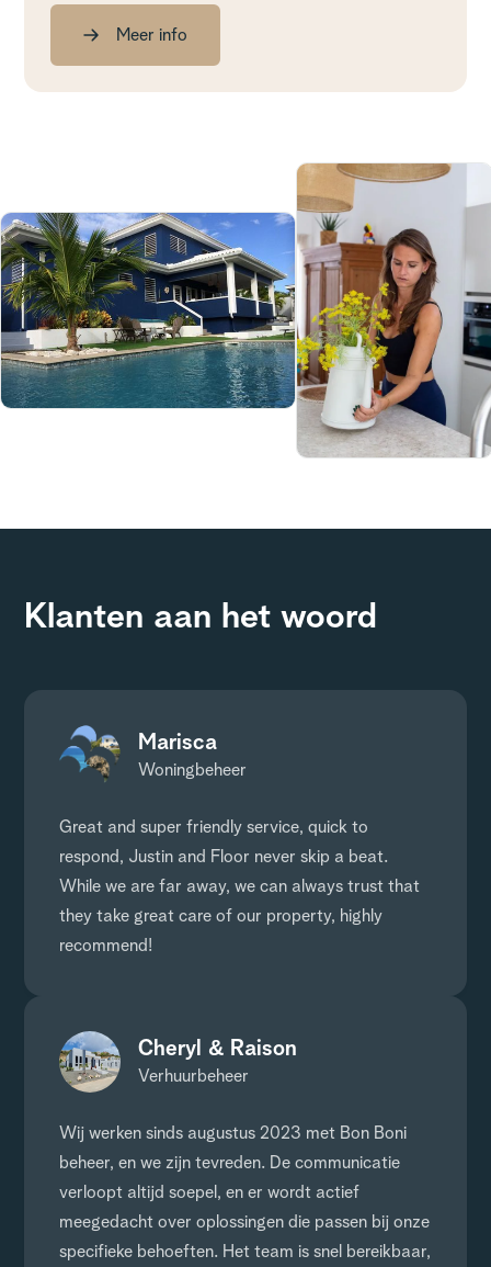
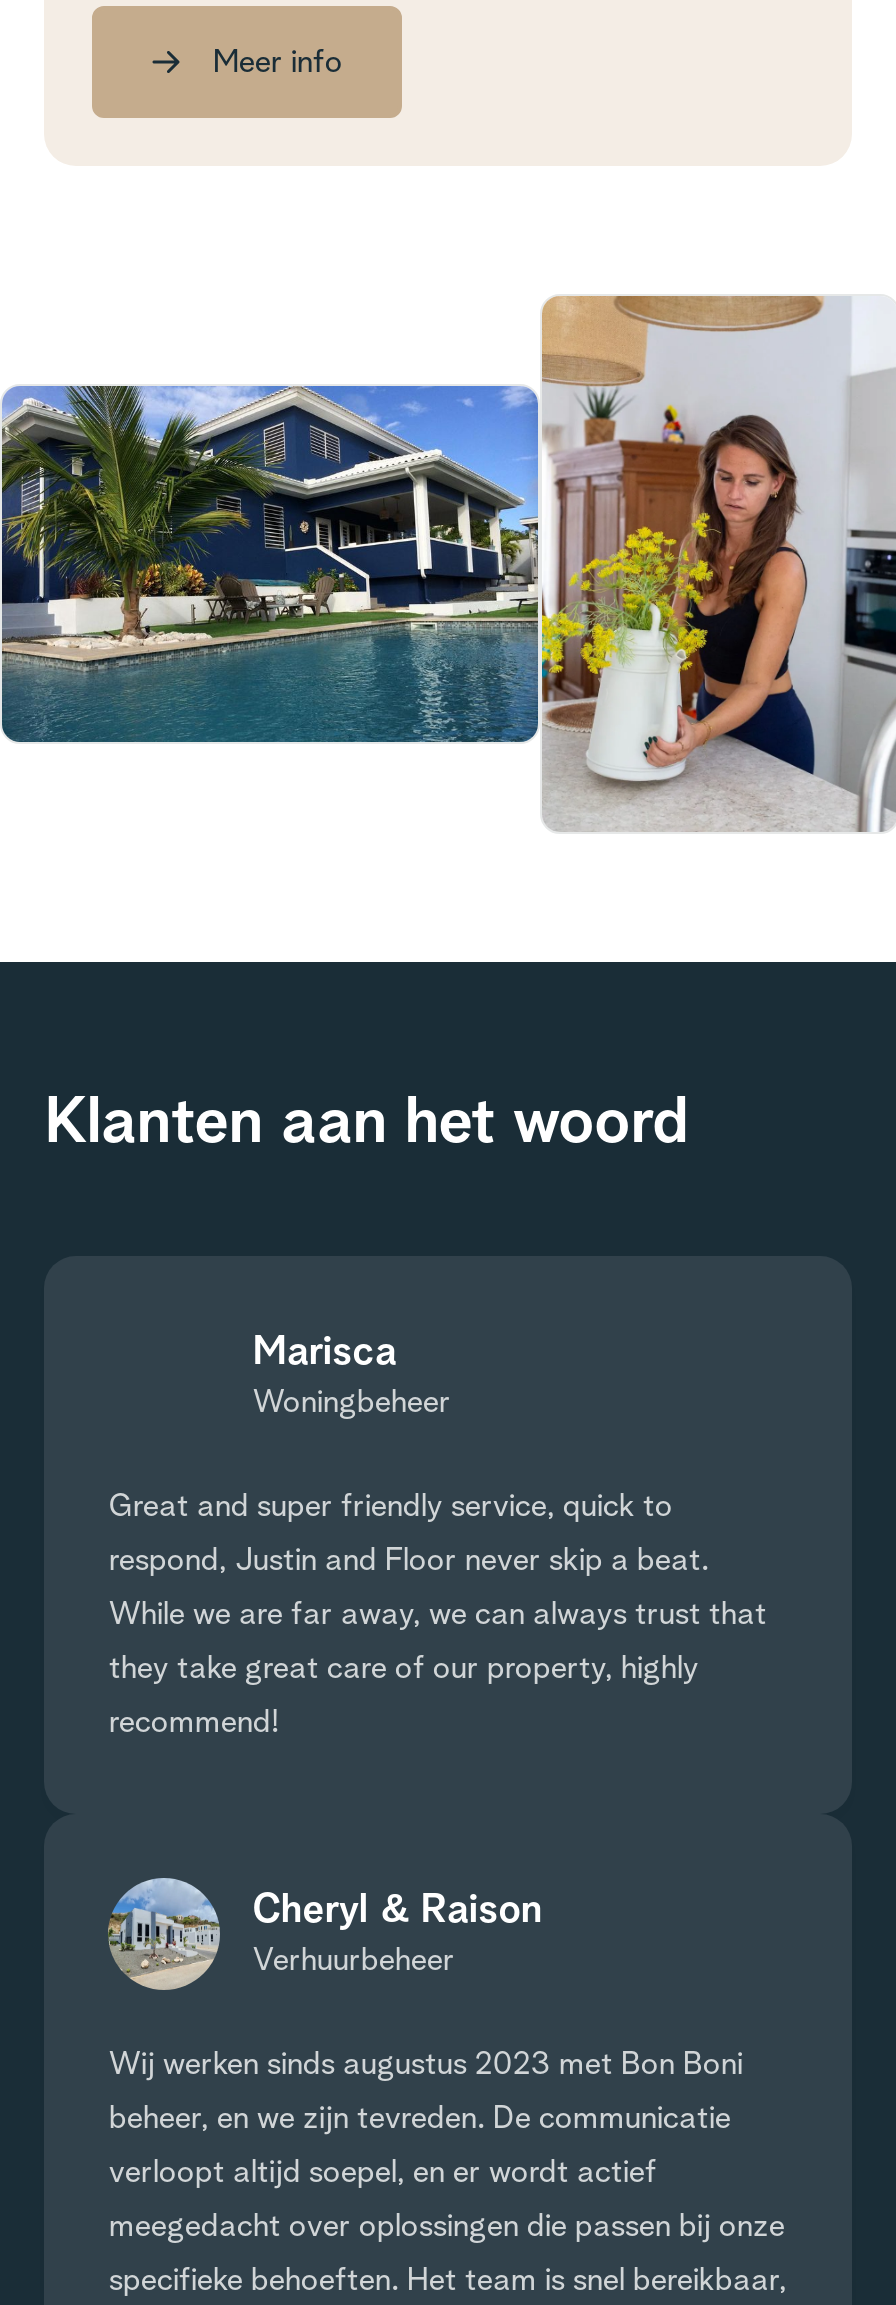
- [image]
